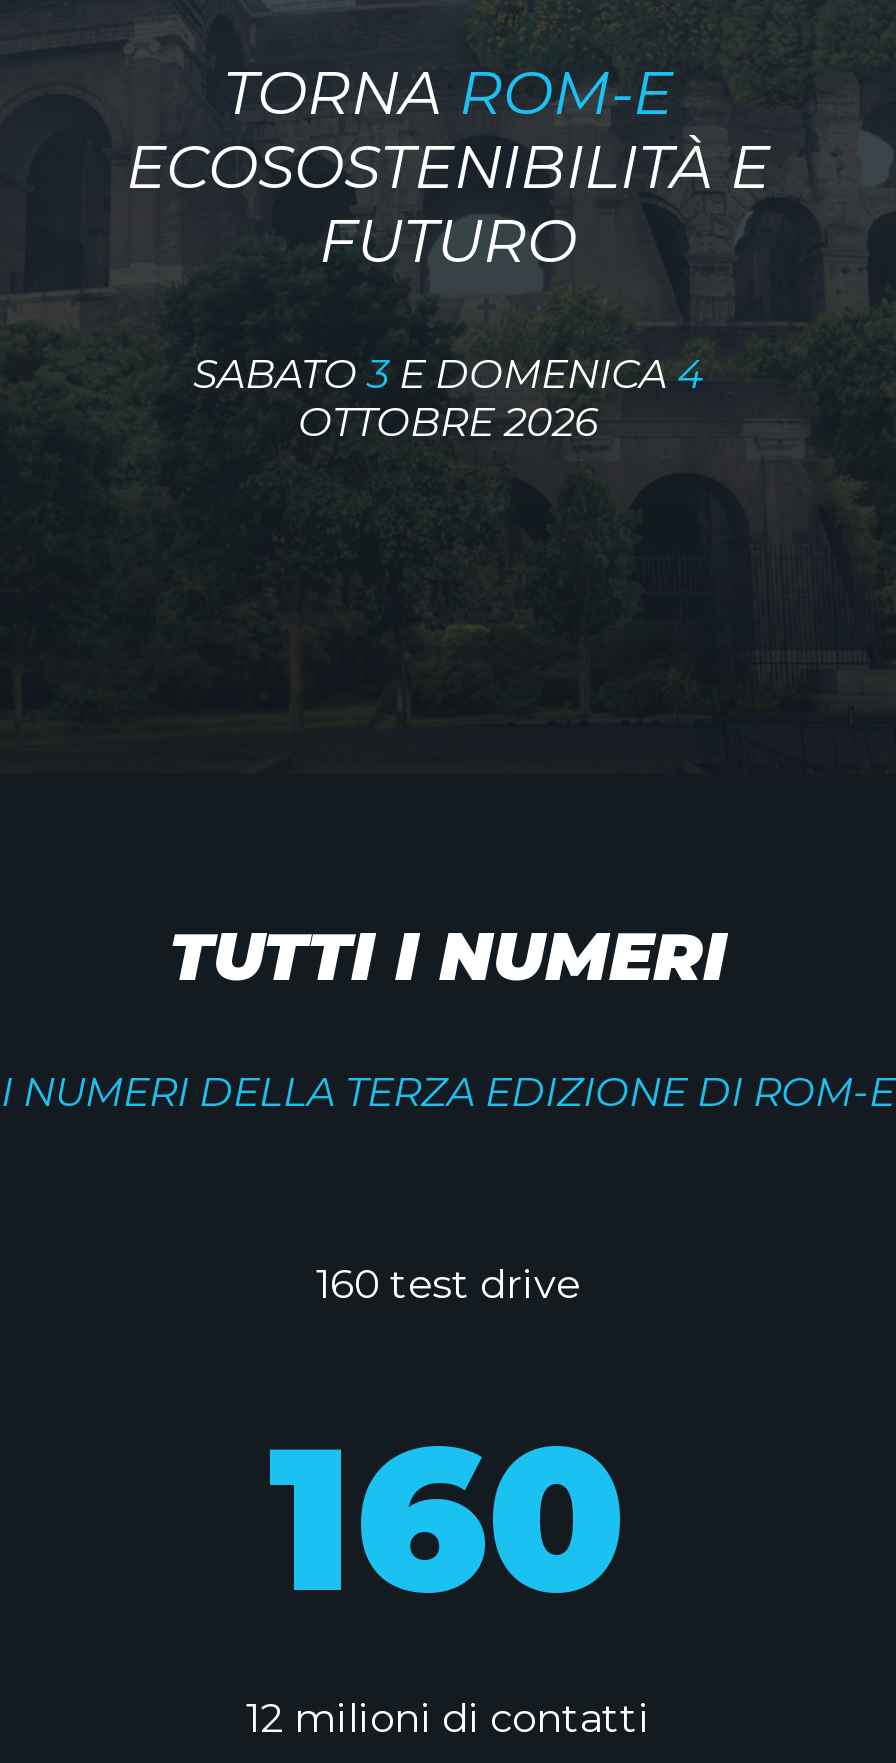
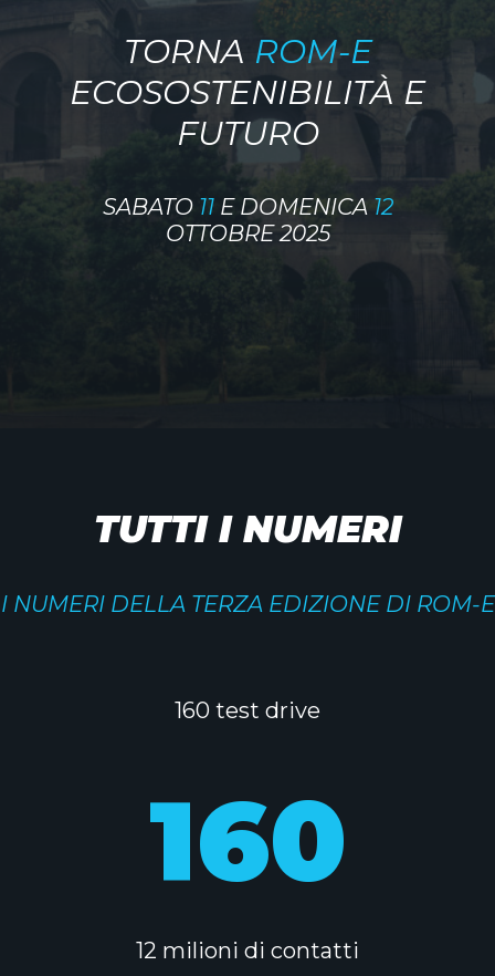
- SABATO 3 E DOMENICA 4
+ SABATO 11 E DOMENICA 12

- OTTOBRE 2026
+ OTTOBRE 2025
